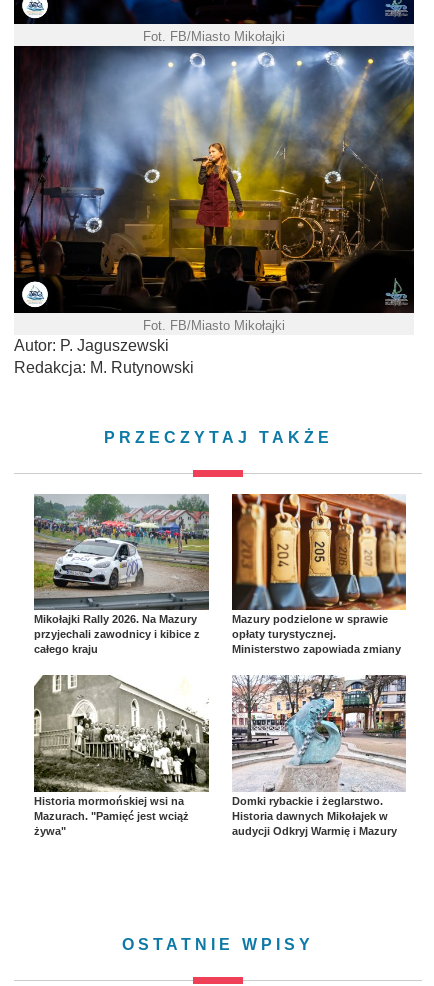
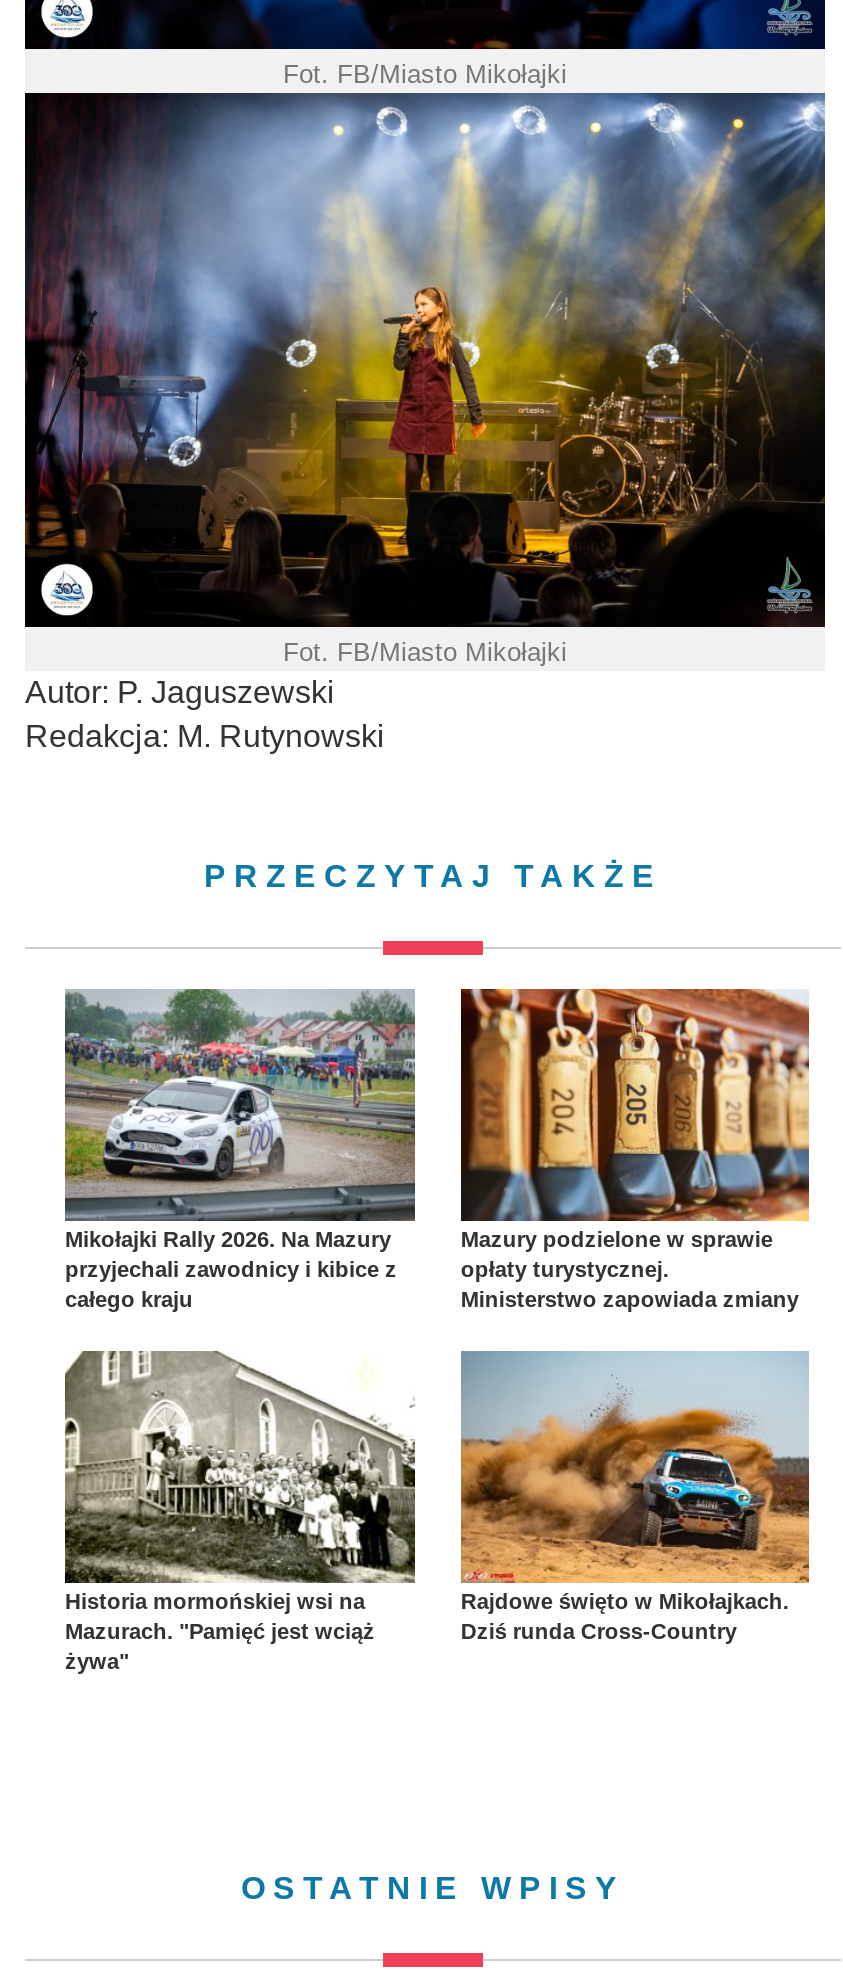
- [image]
- Domki rybackie i żeglarstwo.
- Historia dawnych Mikołajek w
- audycji Odkryj Warmię i Mazury
+ [image]
+ Rajdowe święto w Mikołajkach.
+ Dziś runda Cross-Country
